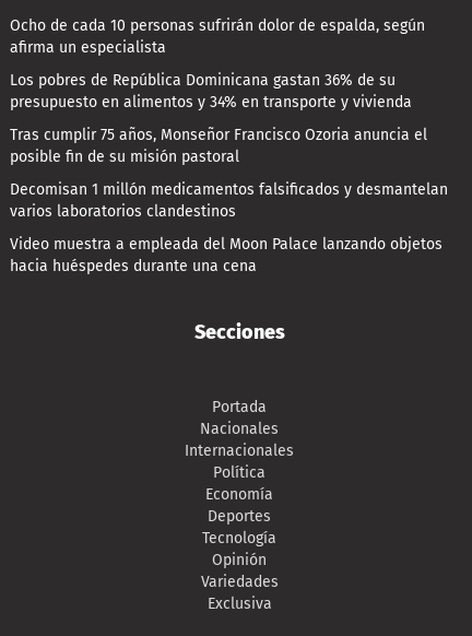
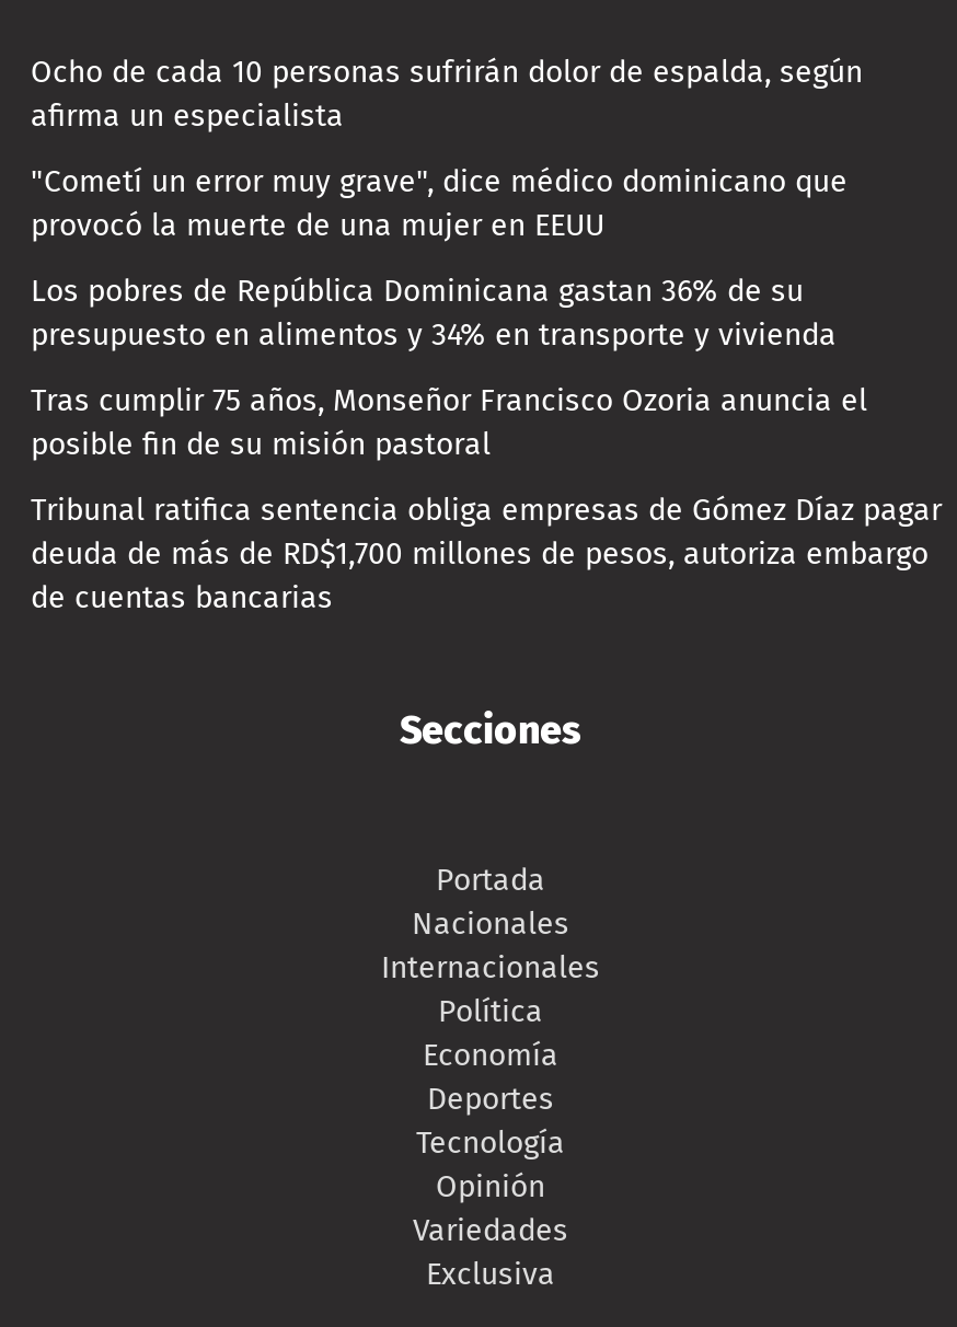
+ "Cometí un error muy grave", dice médico dominicano que
+ provocó la muerte de una mujer en EEUU

moved down: Los pobres de República Dominicana gastan 36% de su | presupuesto en alimentos y 34% en transporte y vivienda | Tras cumplir 75 años, Monseñor Francisco Ozoria anuncia el | posible fin de su misión pastoral

- Decomisan 1 millón medicamentos falsificados y desmantelan
- varios laboratorios clandestinos
- Video muestra a empleada del Moon Palace lanzando objetos
- hacia huéspedes durante una cena
+ Tribunal ratifica sentencia obliga empresas de Gómez Díaz pagar
+ deuda de más de RD$1,700 millones de pesos, autoriza embargo
+ de cuentas bancarias
